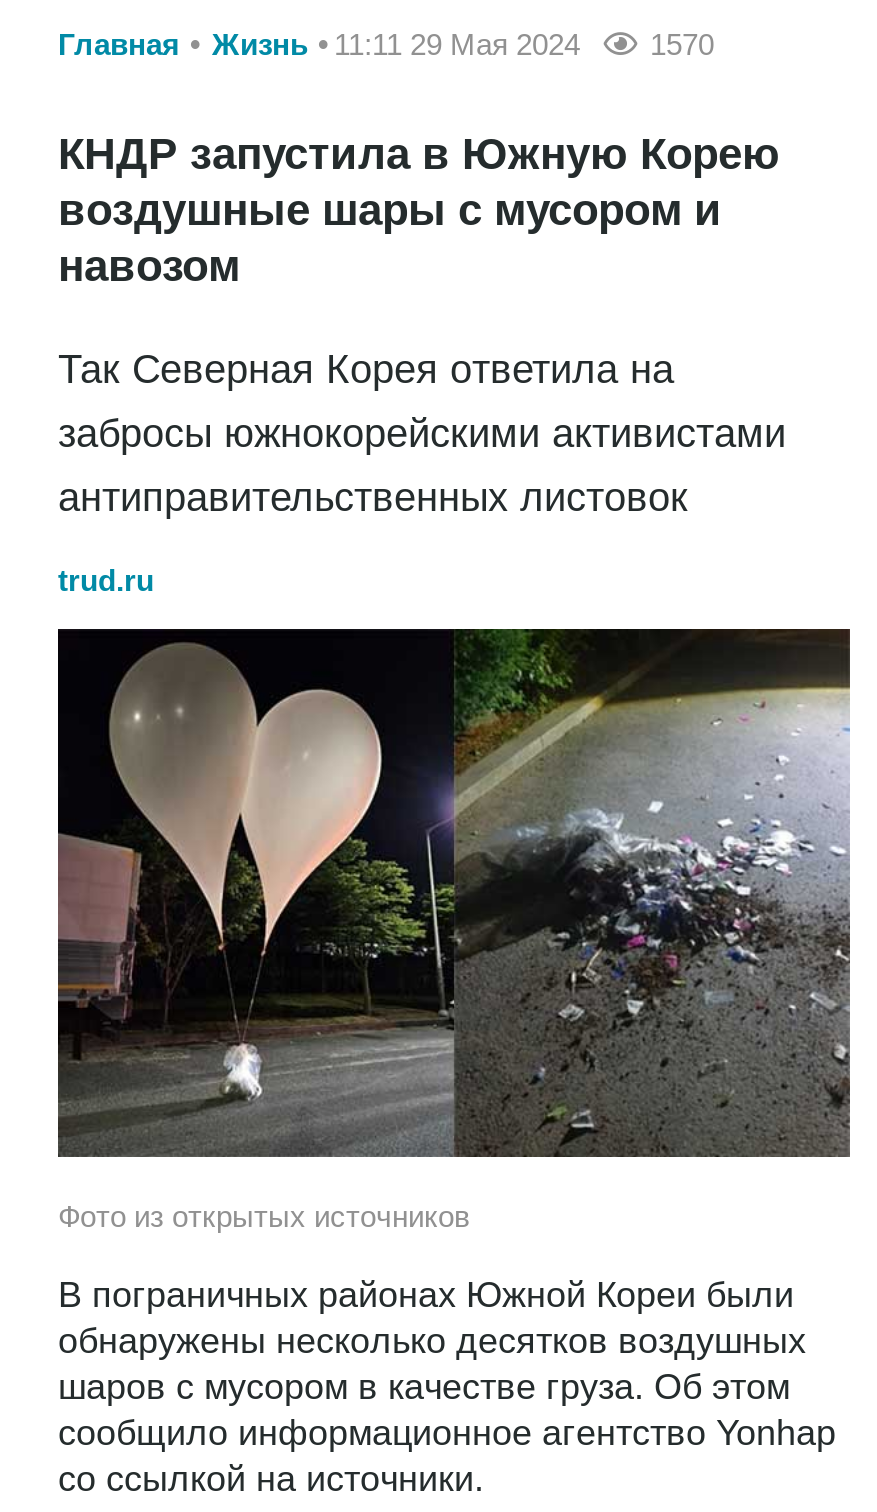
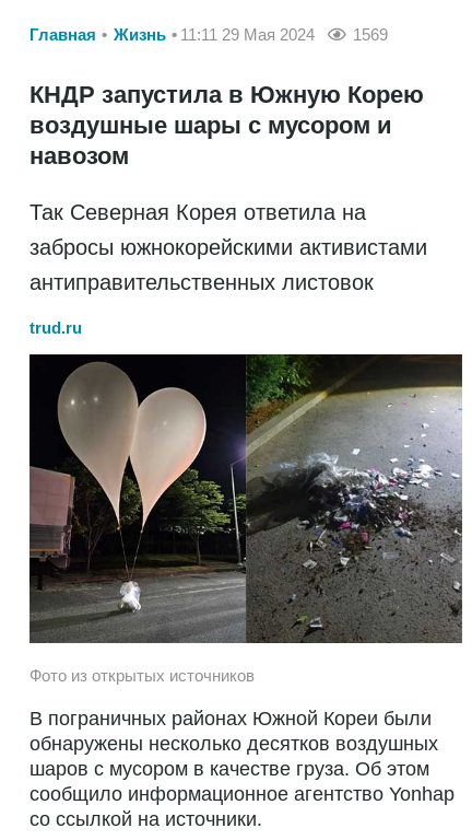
- 1570
+ 1569
